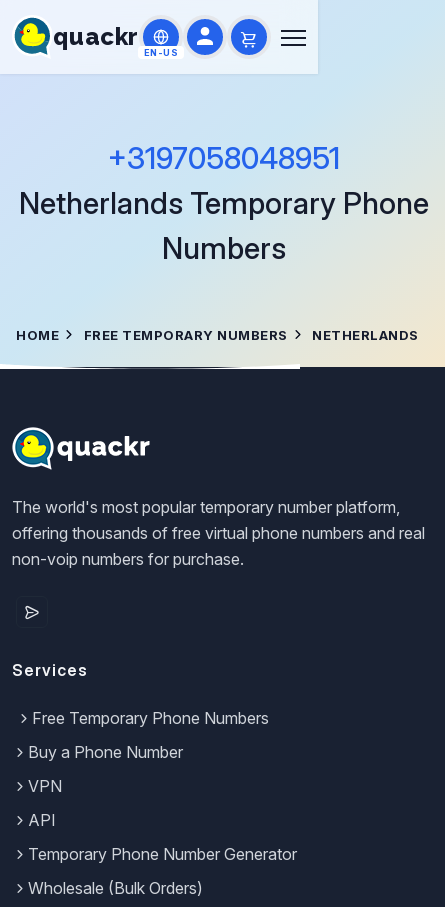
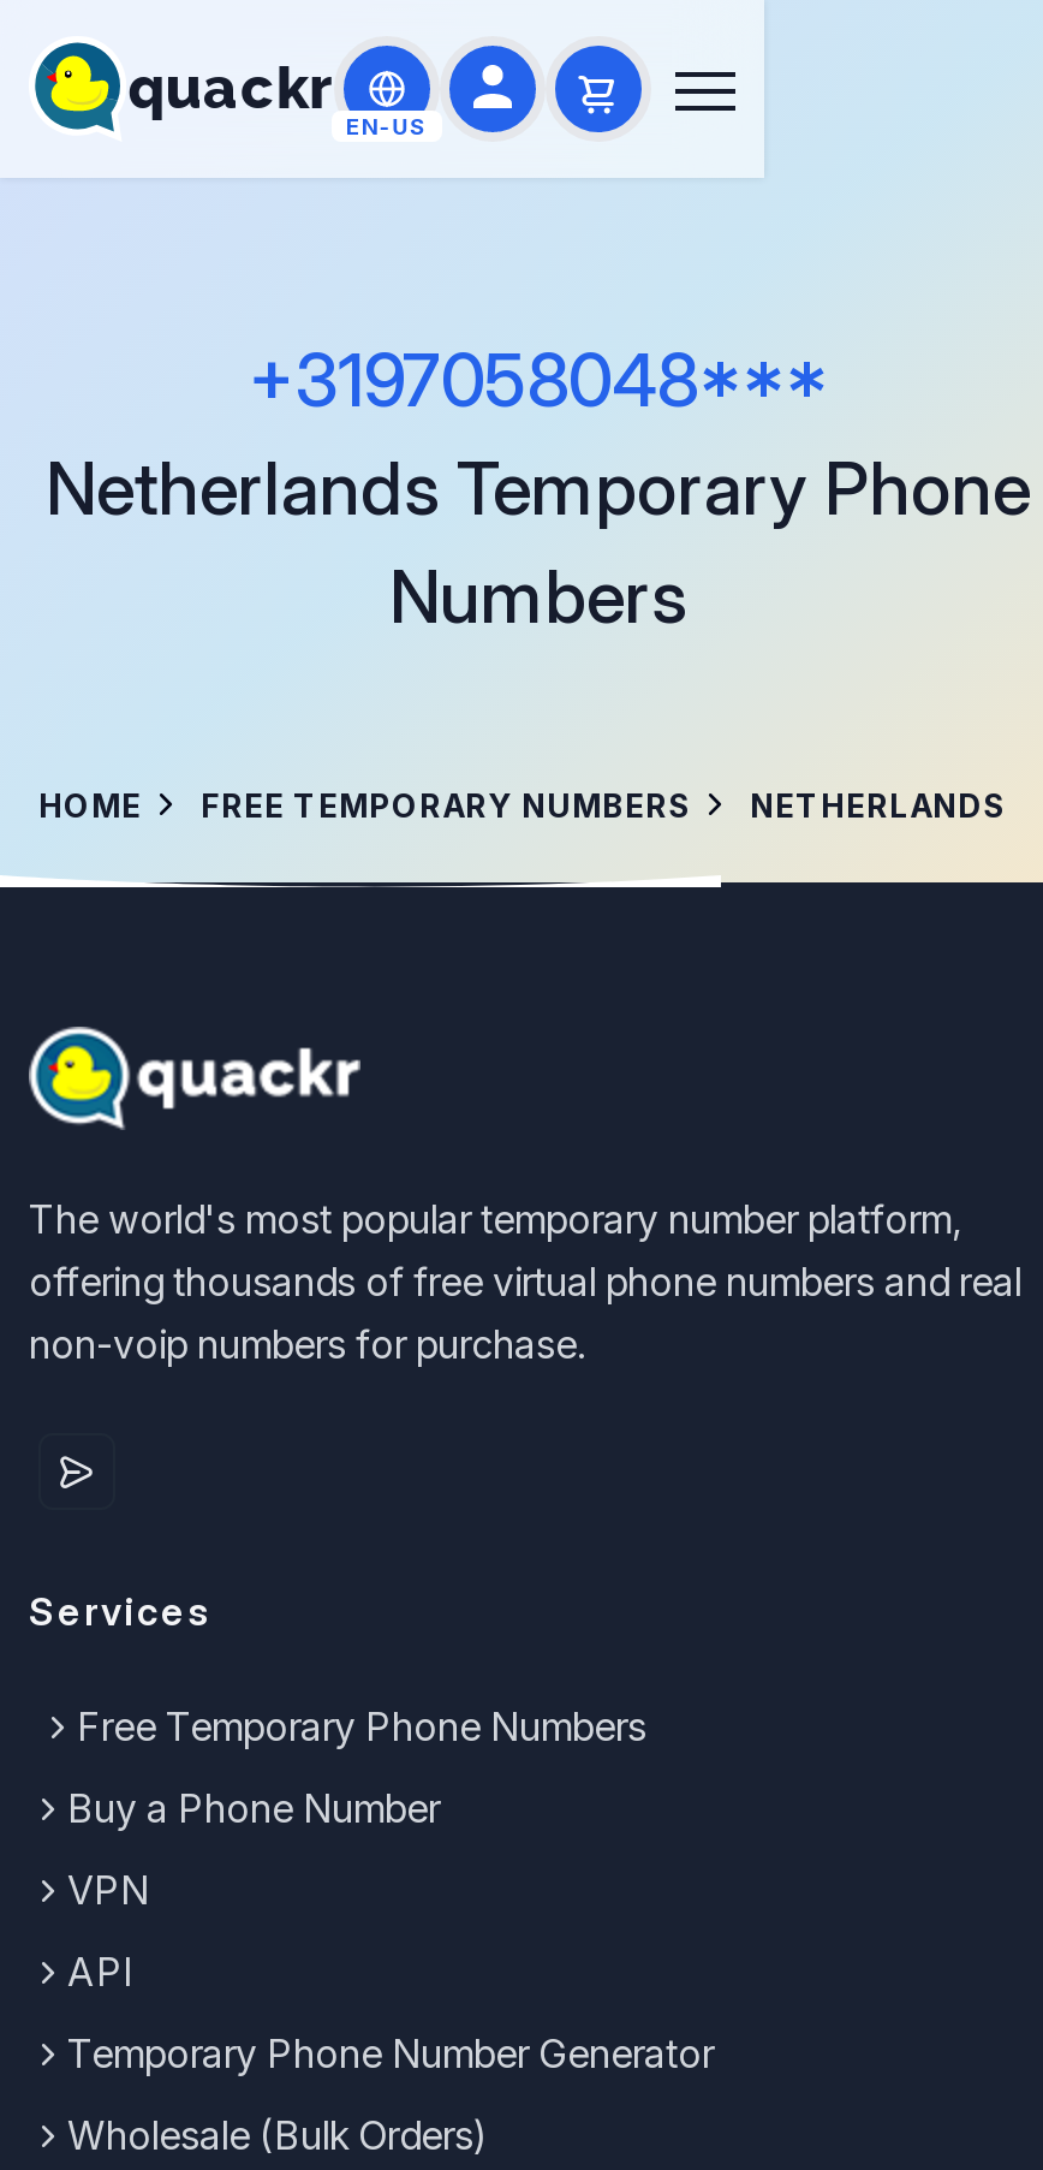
- +3197058048951
+ +3197058048***
